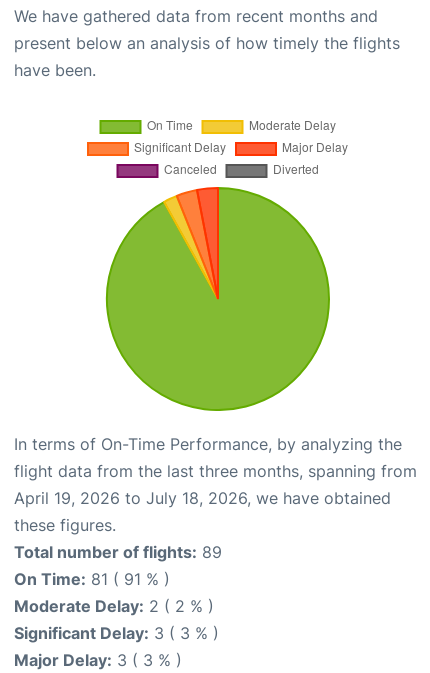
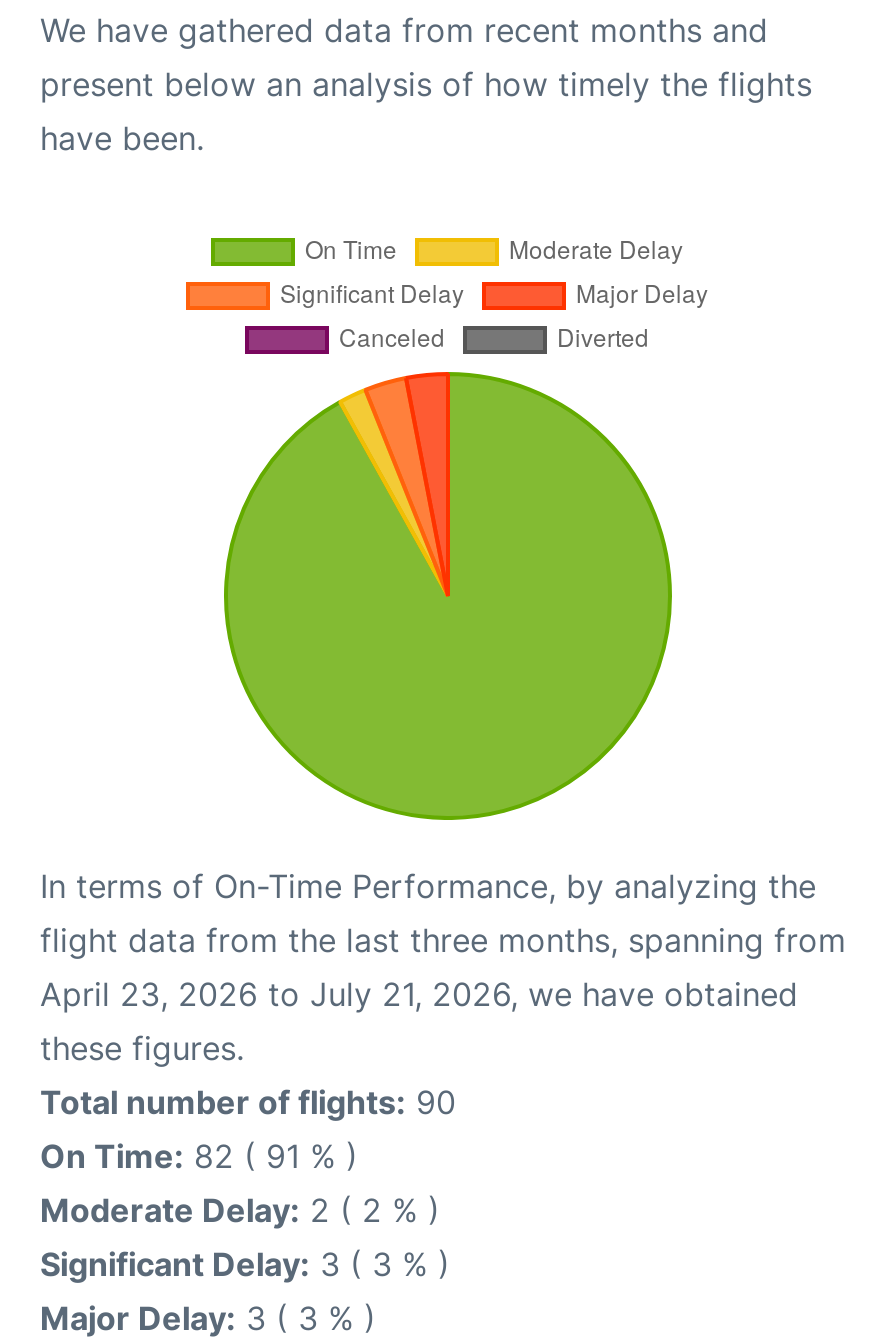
- April 19, 2026 to July 18, 2026, we have obtained
+ April 23, 2026 to July 21, 2026, we have obtained

- Total number of flights: 89
+ Total number of flights: 90

- On Time: 81 ( 91 % )
+ On Time: 82 ( 91 % )
